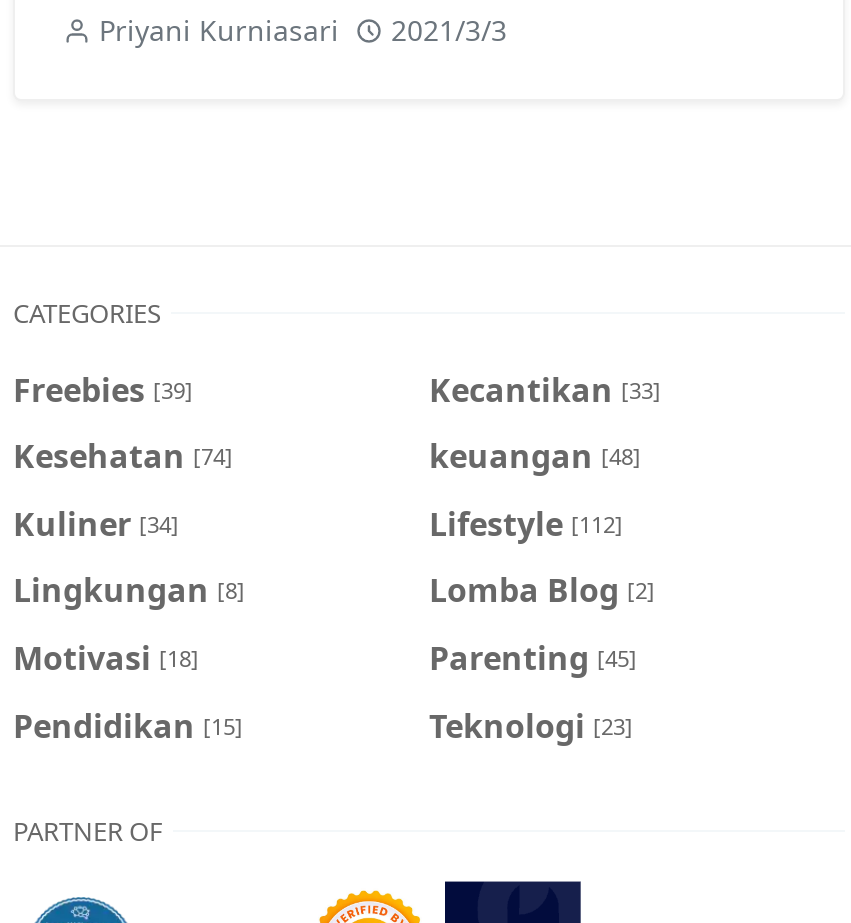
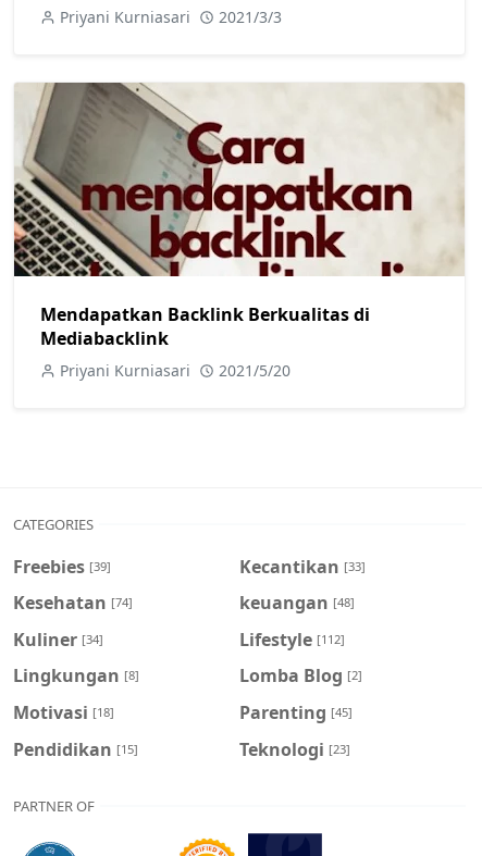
+ [image]
+ Mendapatkan Backlink Berkualitas di
+ Mediabacklink
+ Priyani Kurniasari
+ 2021/5/20
